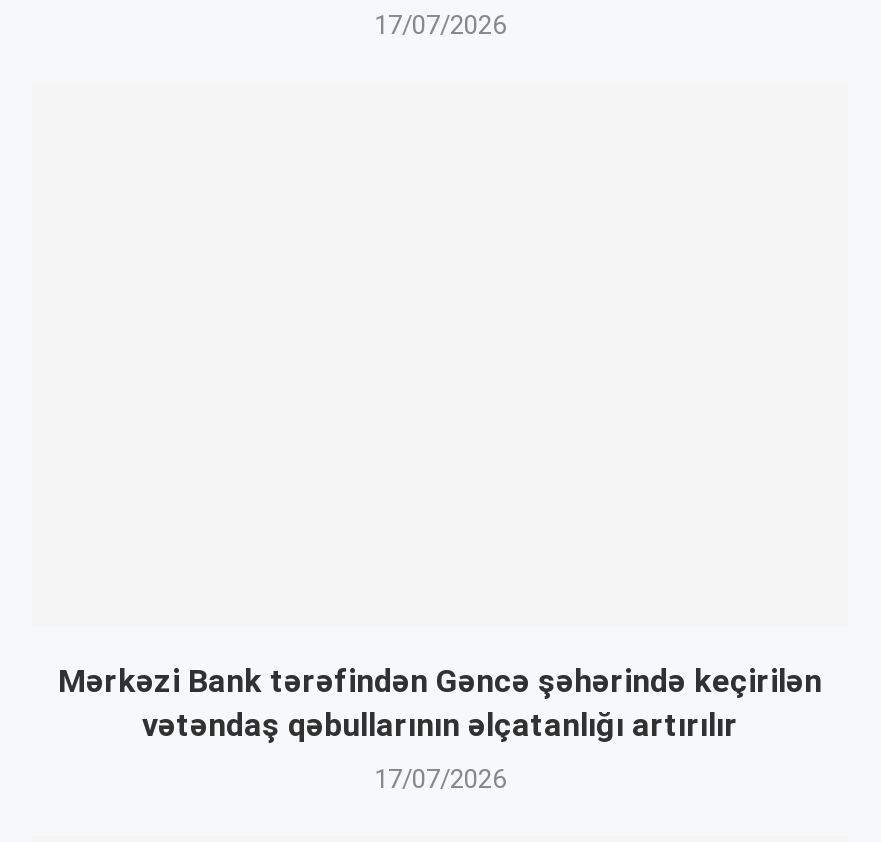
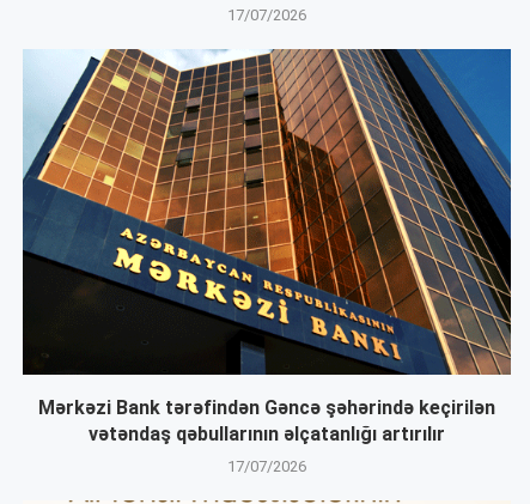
+ [image]
